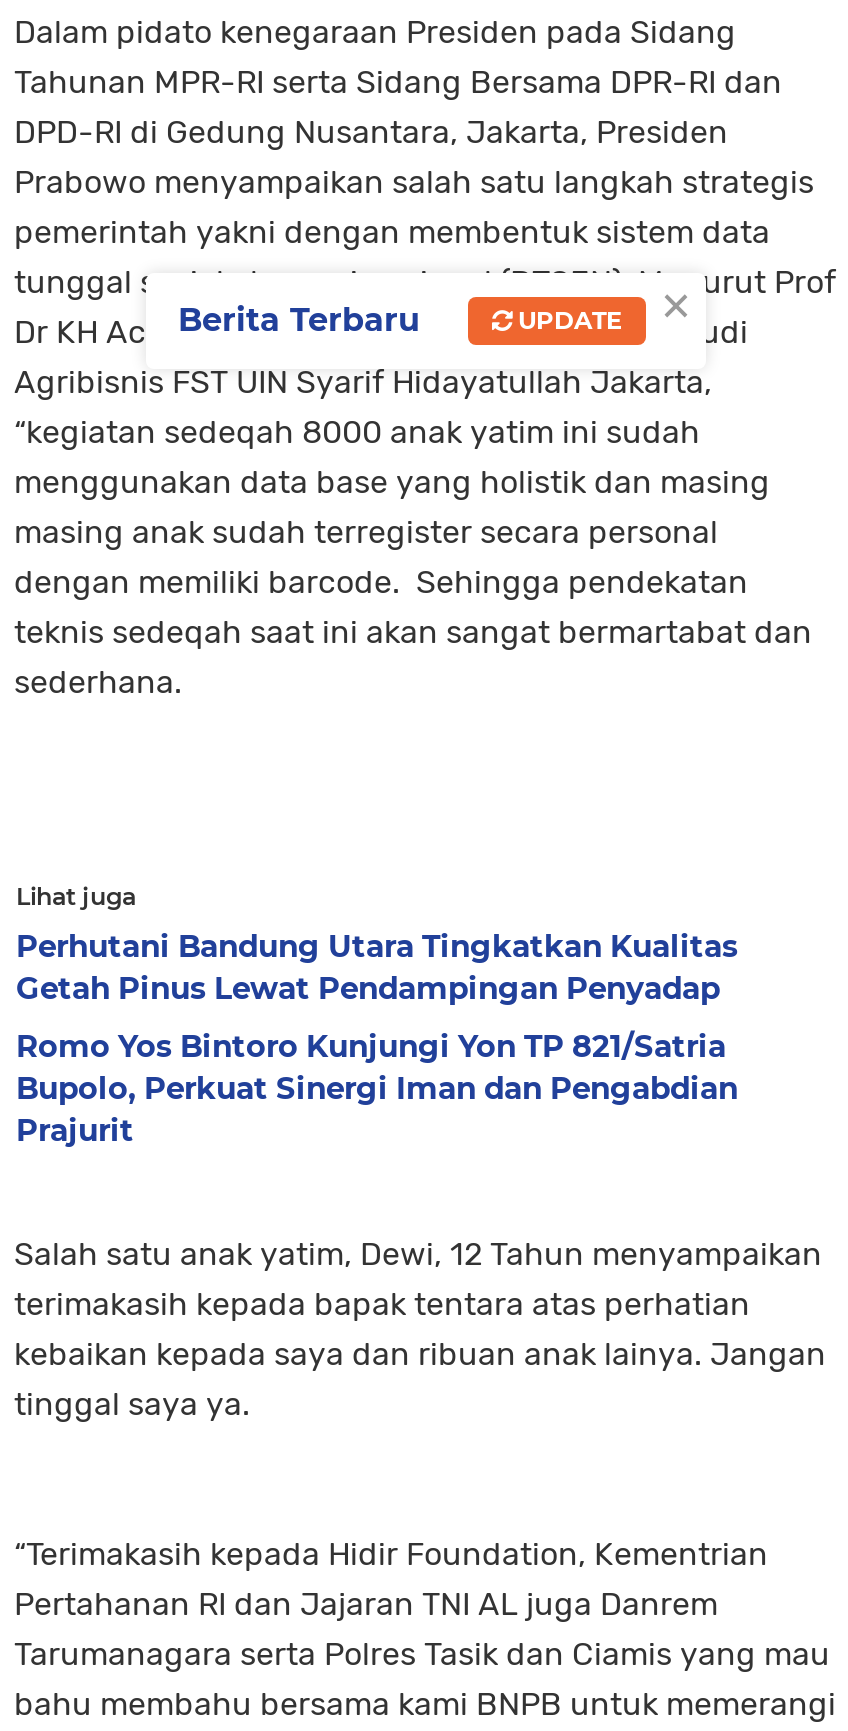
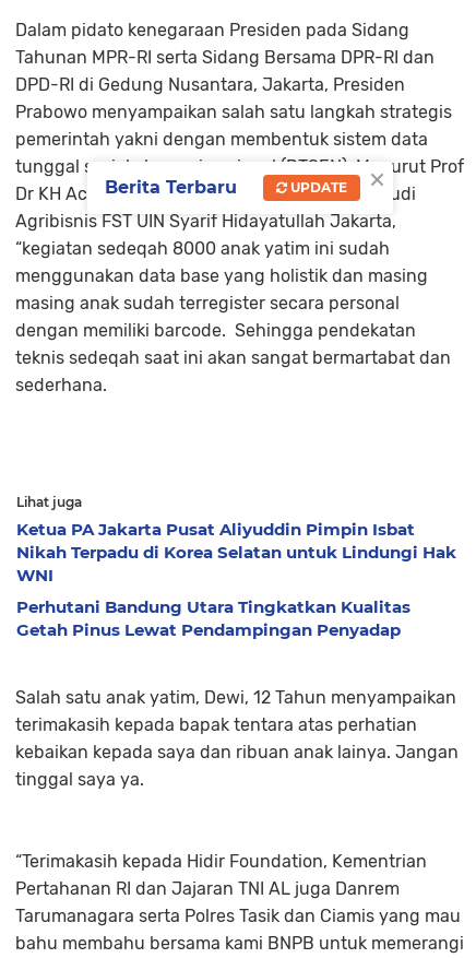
+ Ketua PA Jakarta Pusat Aliyuddin Pimpin Isbat
+ Nikah Terpadu di Korea Selatan untuk Lindungi Hak
+ WNI

moved down: Perhutani Bandung Utara Tingkatkan Kualitas | Getah Pinus Lewat Pendampingan Penyadap

- Romo Yos Bintoro Kunjungi Yon TP 821/Satria
- Bupolo, Perkuat Sinergi Iman dan Pengabdian
- Prajurit
